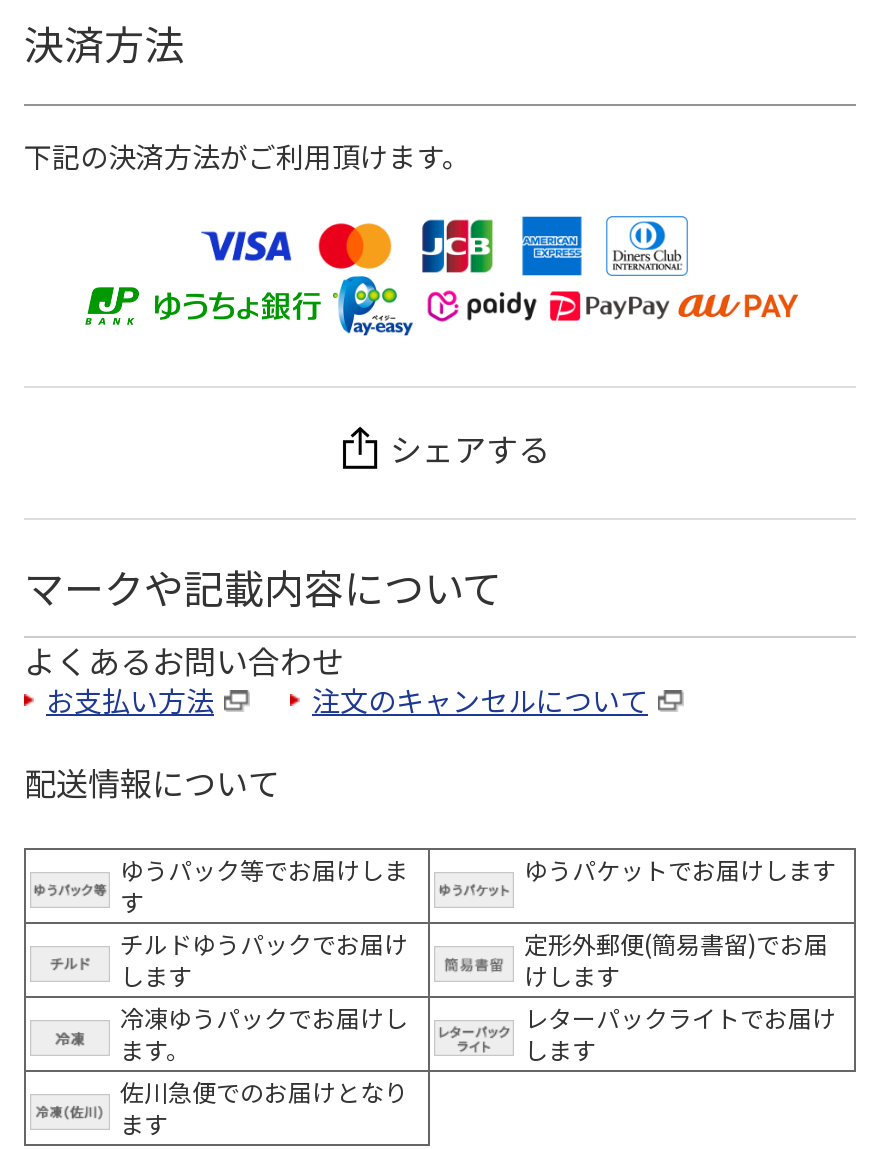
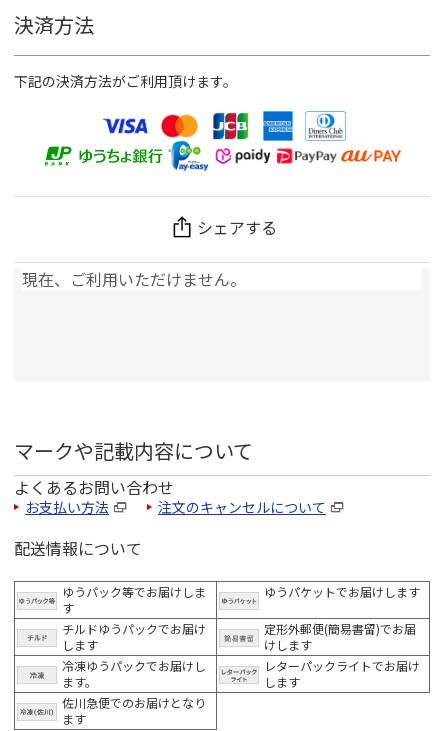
+ 現在、ご利用いただけません。
